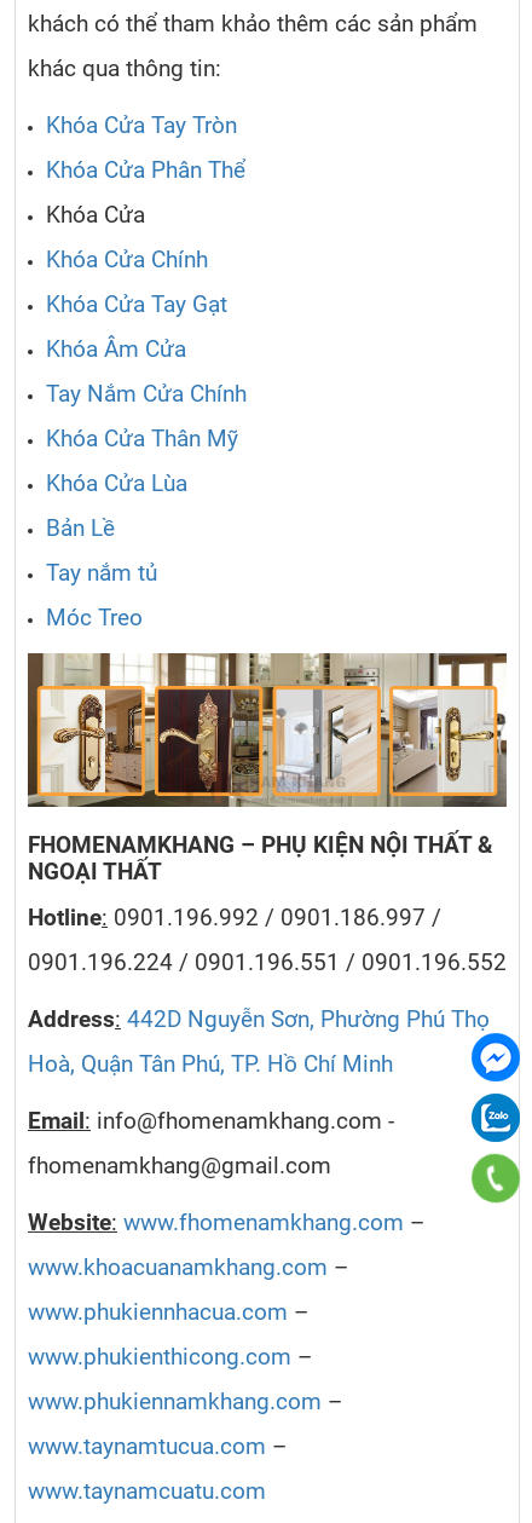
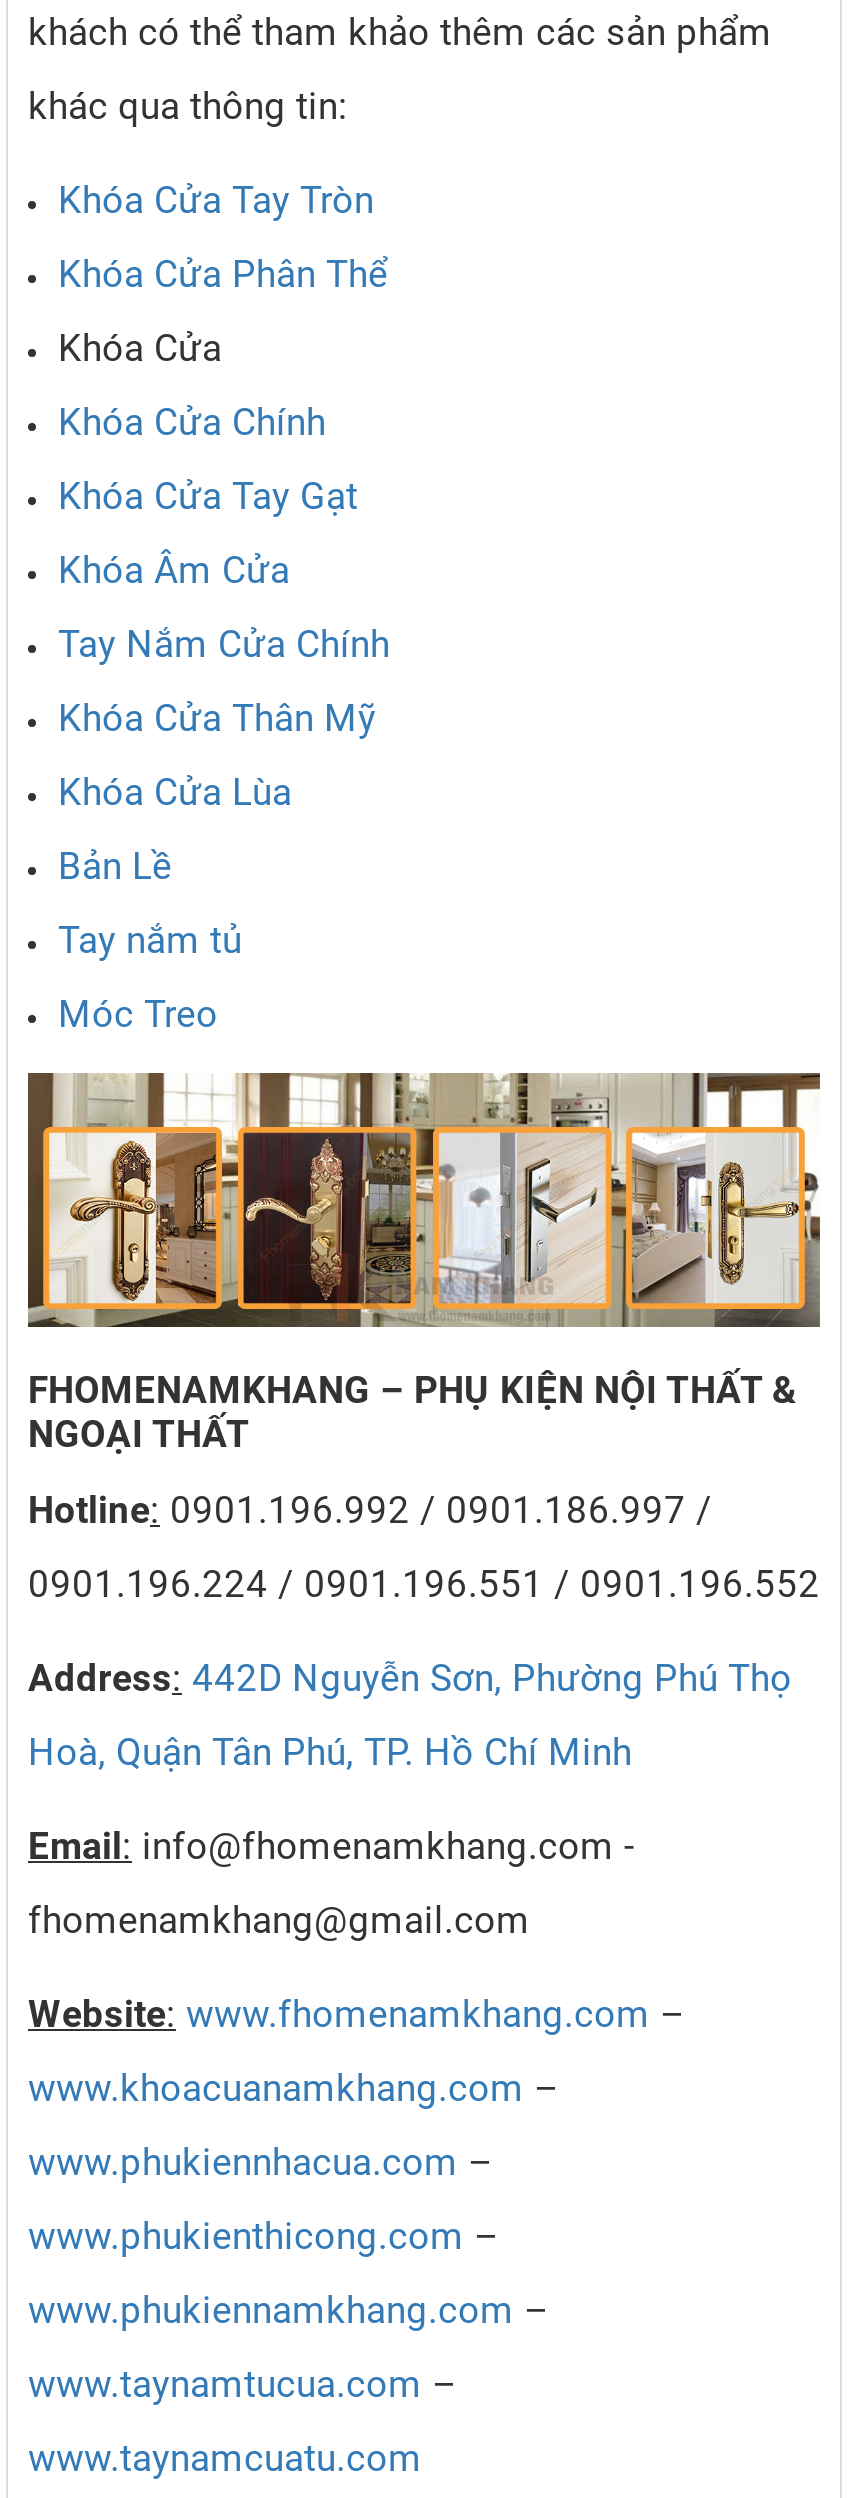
- [image]

- [image]

- [image]
